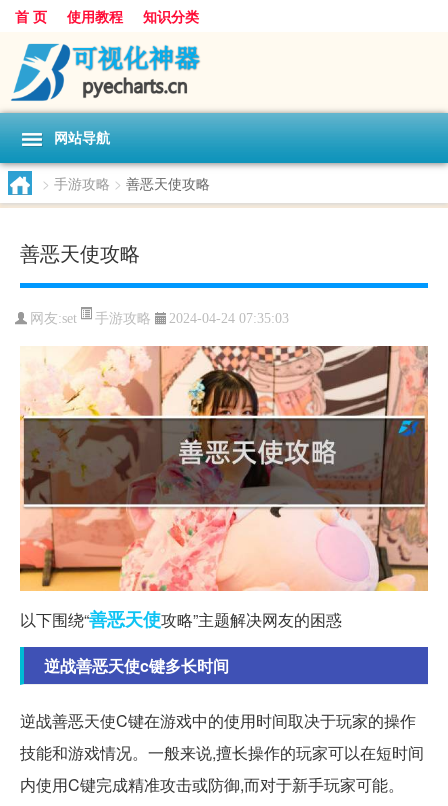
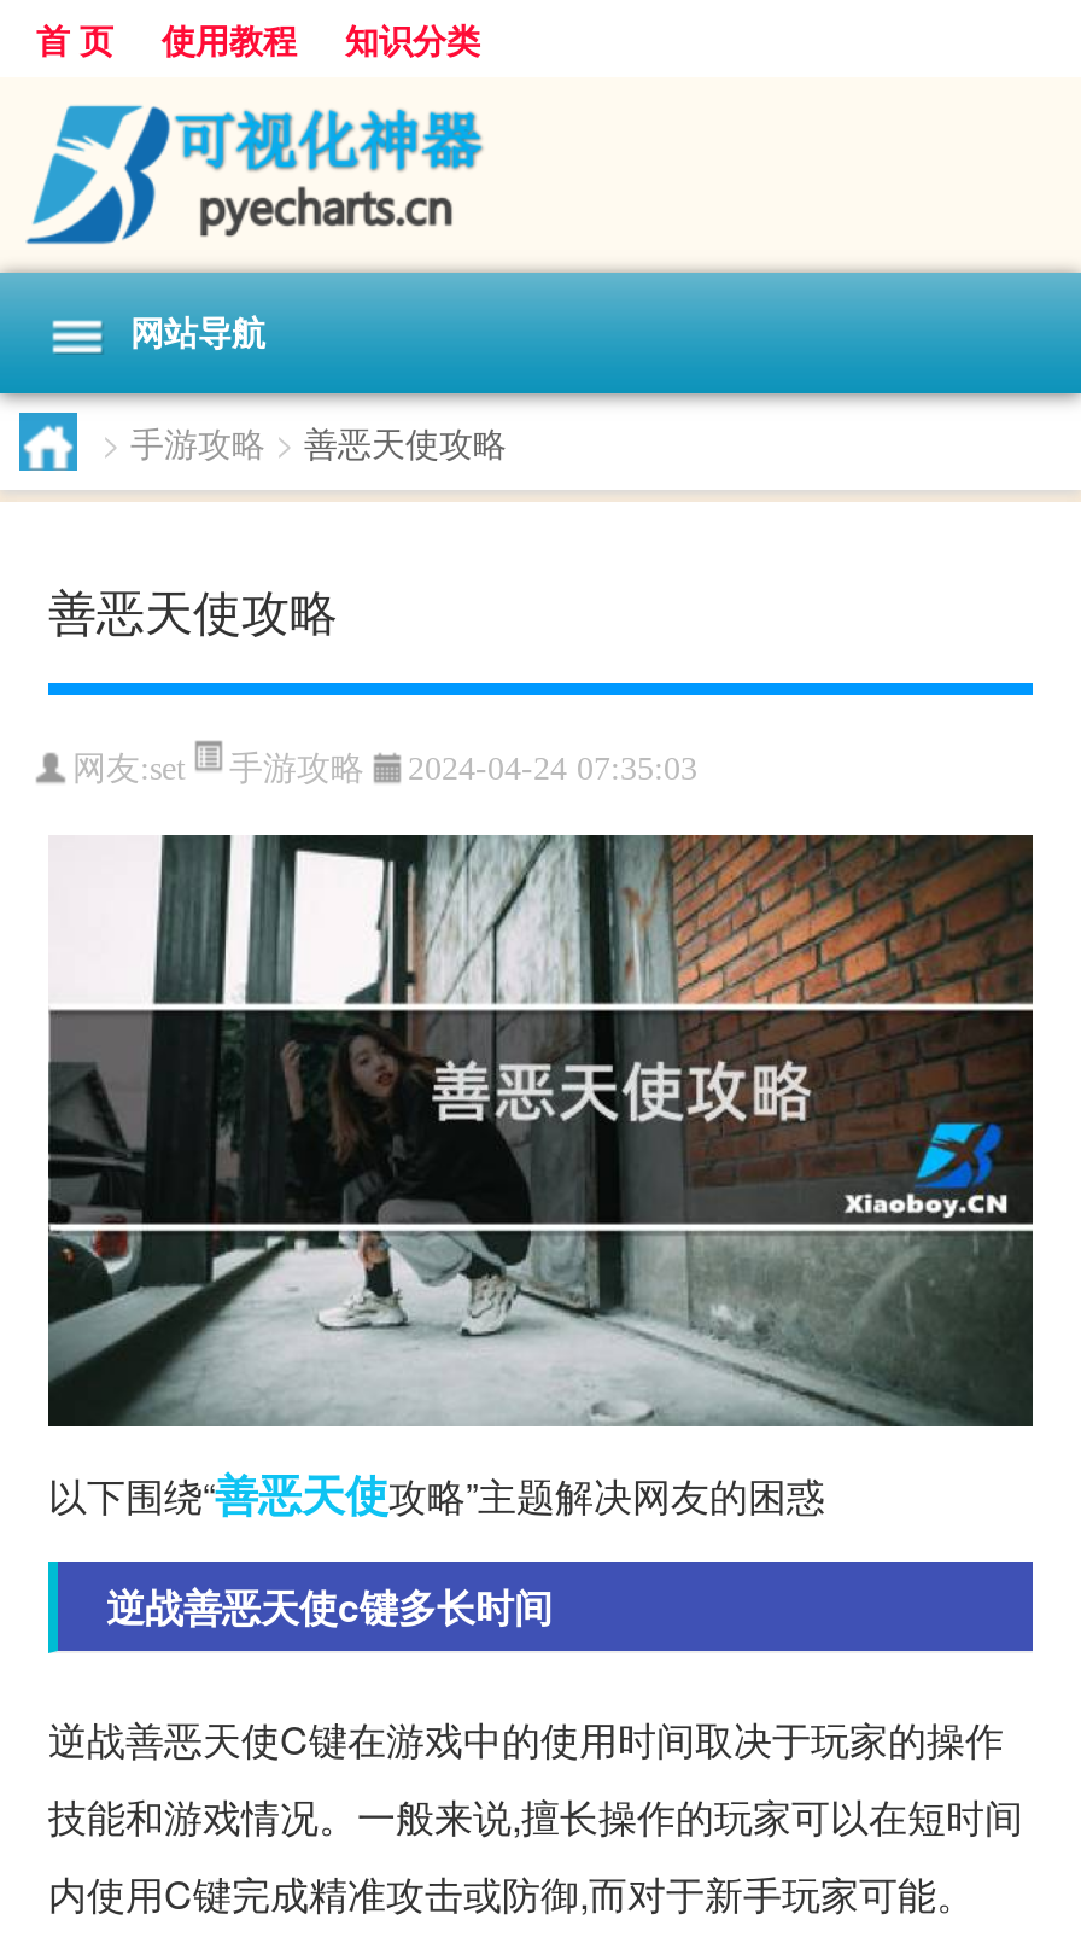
- [image]
+ [image]
